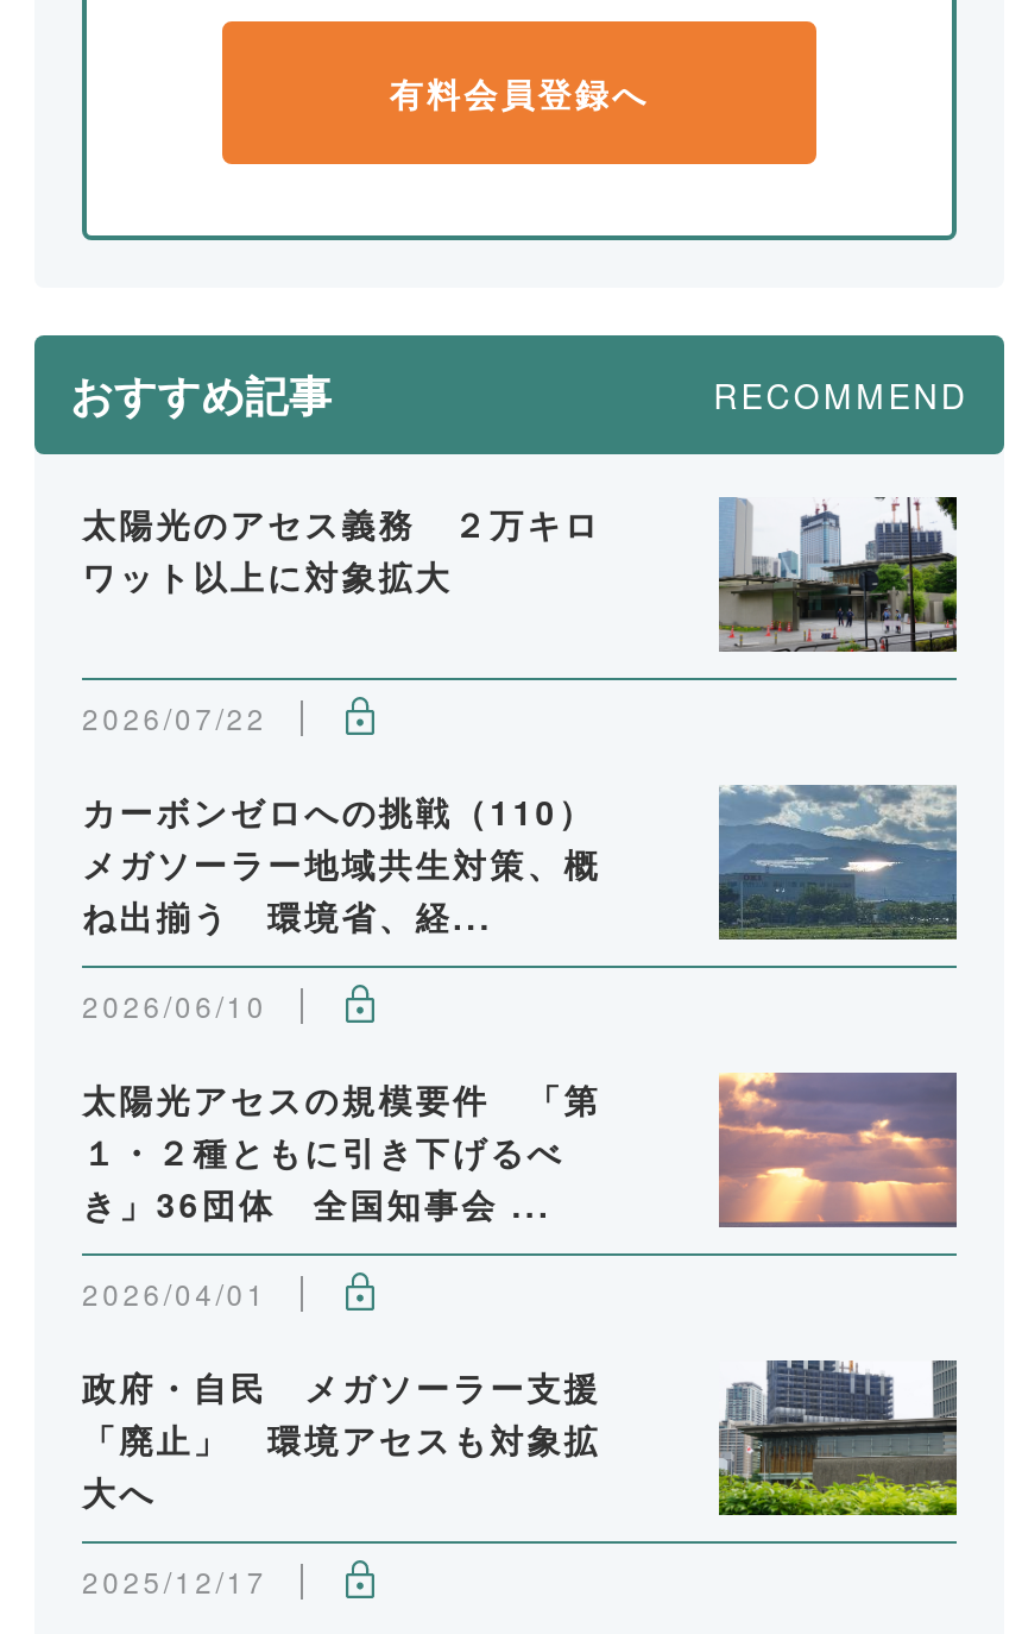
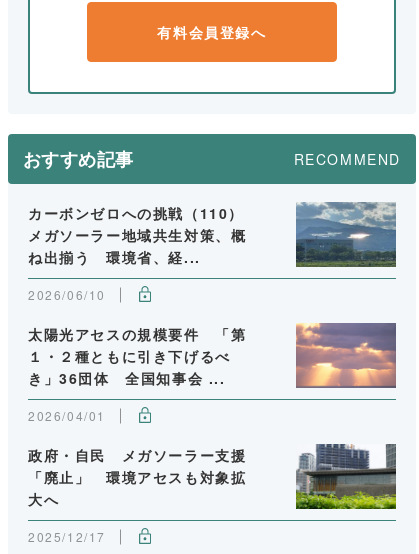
- 太陽光のアセス義務 ２万キロ
- ワット以上に対象拡大
- 2026/07/22

- [image]
